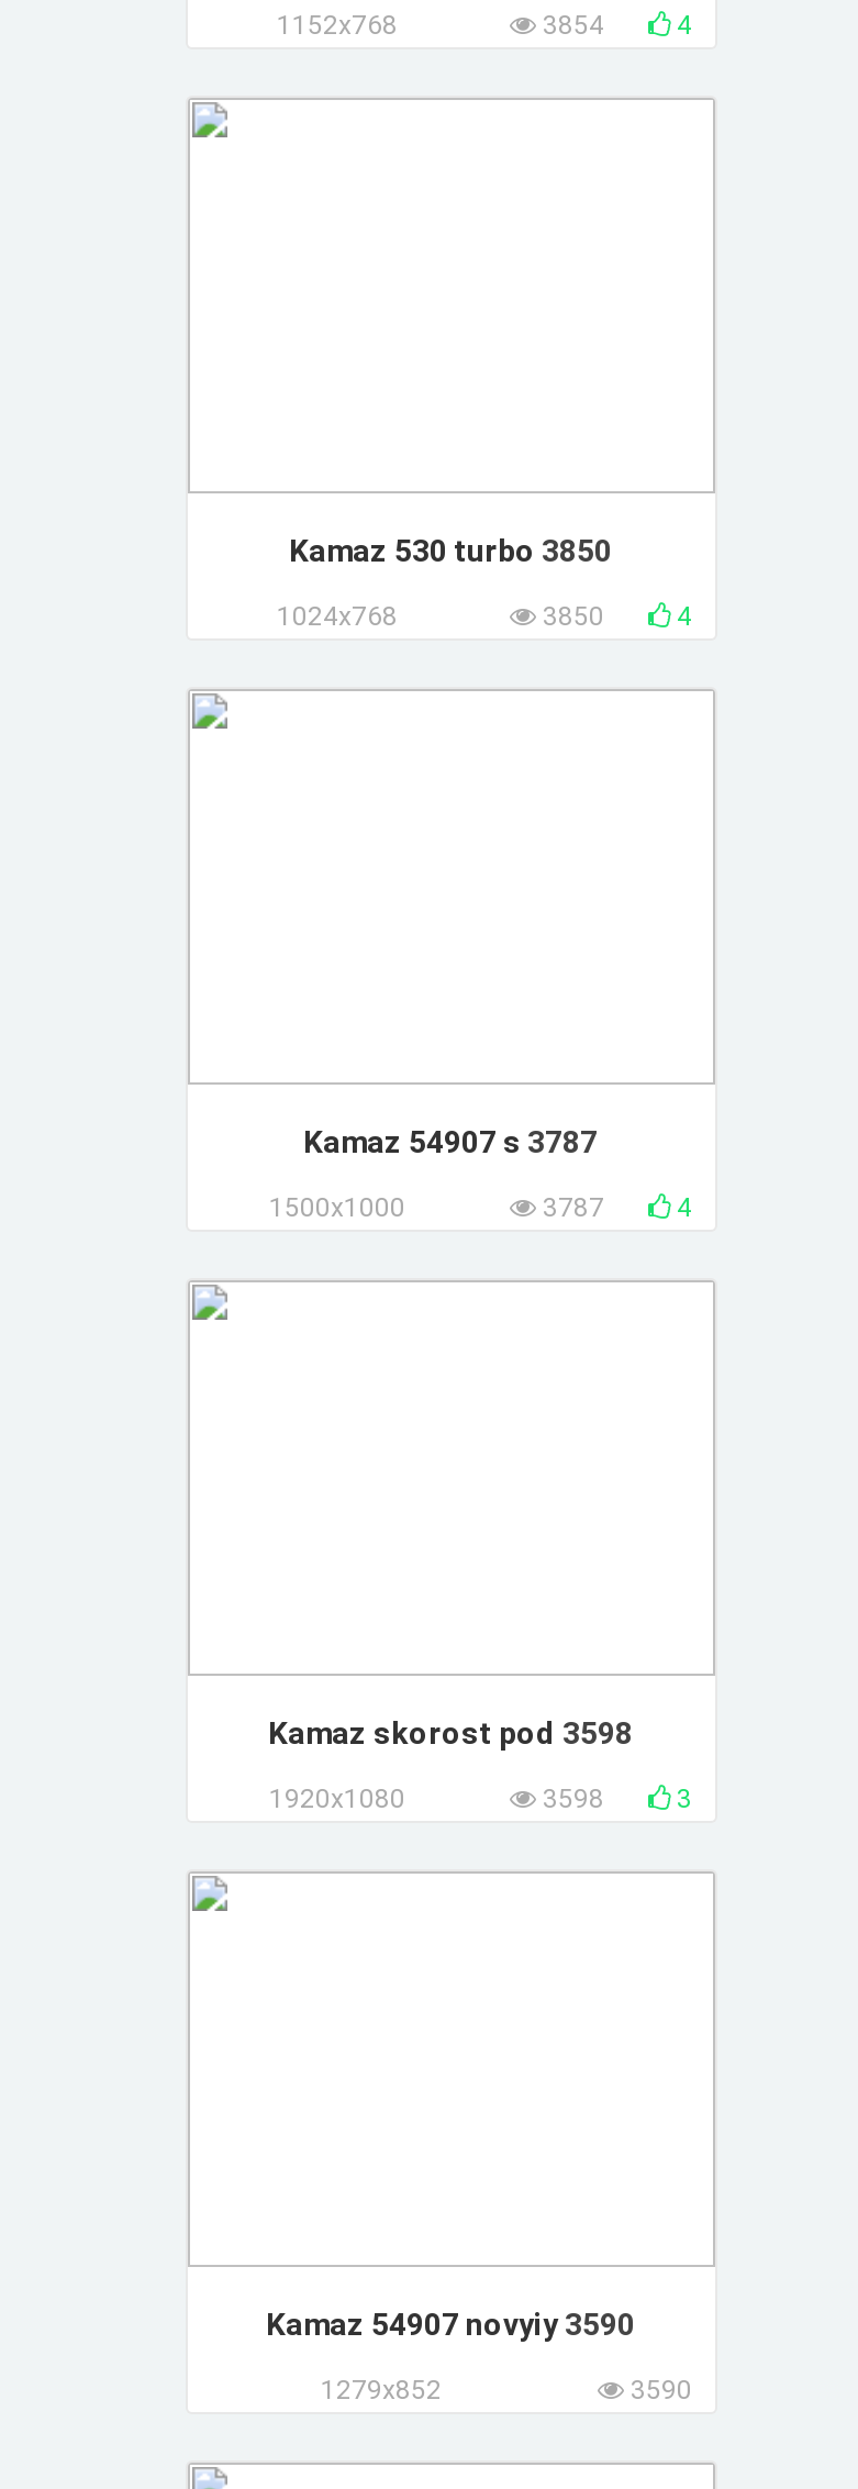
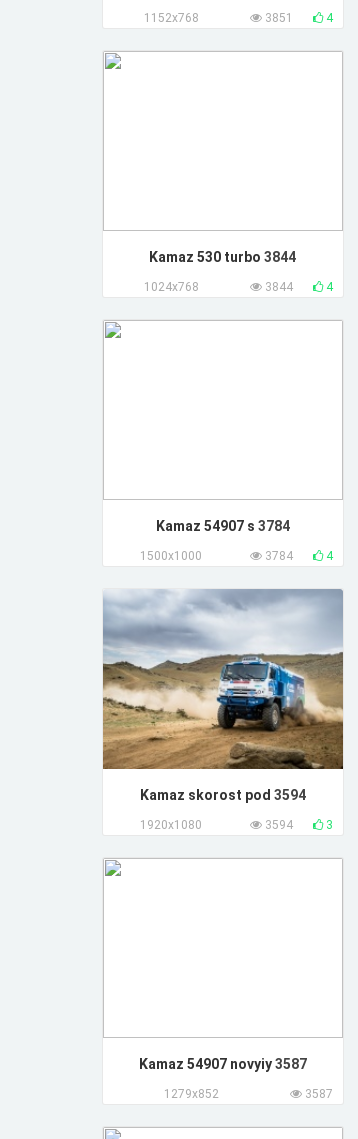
- 3854
+ 3851

- Kamaz 530 turbo 3850
+ Kamaz 530 turbo 3844

- 3850
+ 3844

- Kamaz 54907 s 3787
+ Kamaz 54907 s 3784

- 3787
+ 3784

+ [image]

- Kamaz skorost pod 3598
+ Kamaz skorost pod 3594

- 3598
+ 3594

- Kamaz 54907 novyiy 3590
+ Kamaz 54907 novyiy 3587

- 3590
+ 3587
